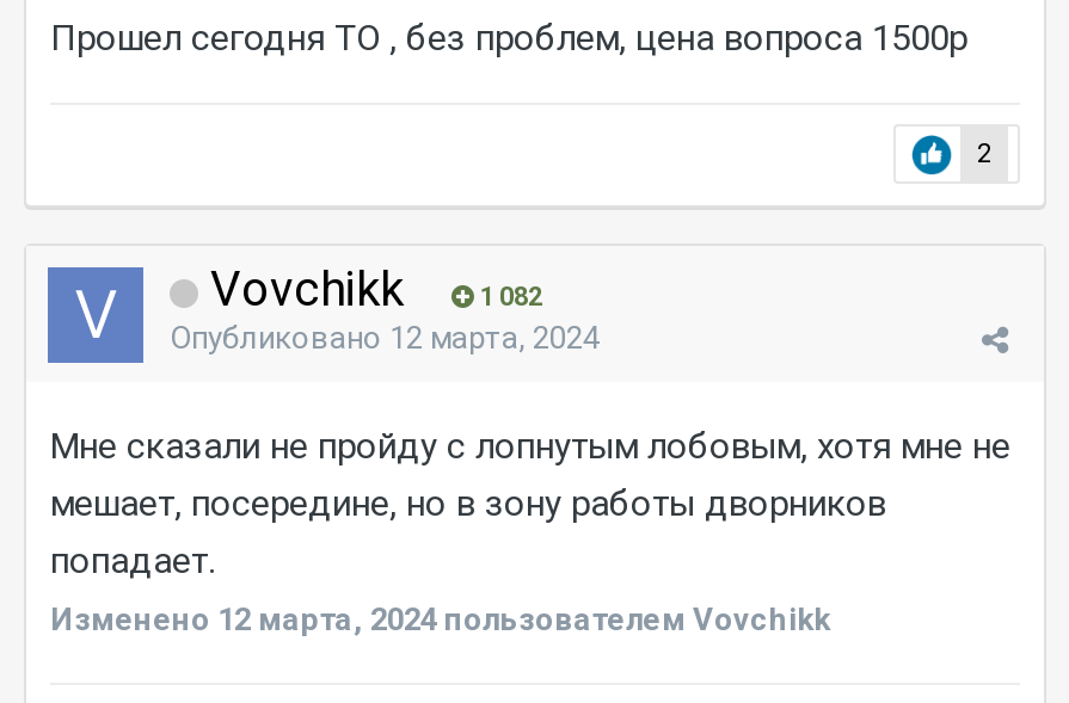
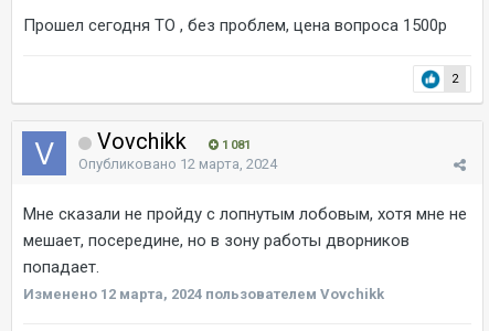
- Vovchikk 1 082
+ Vovchikk 1 081
